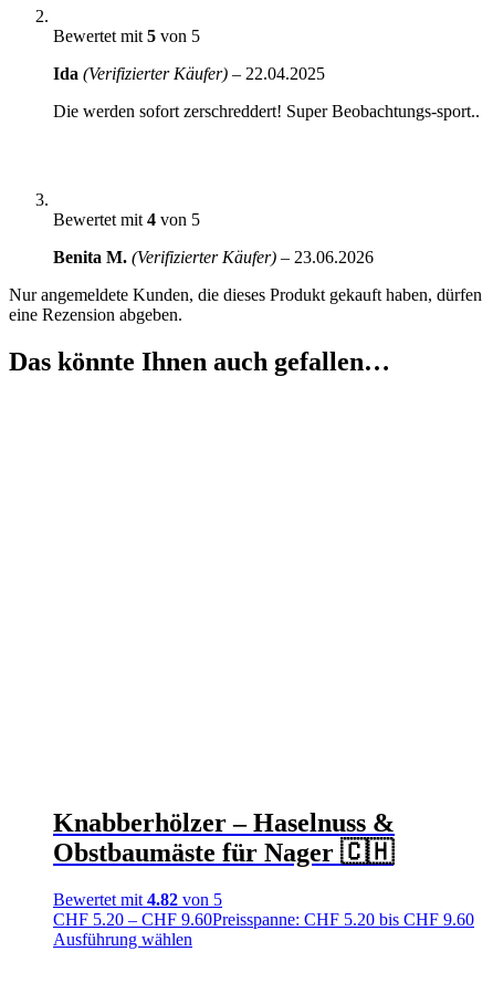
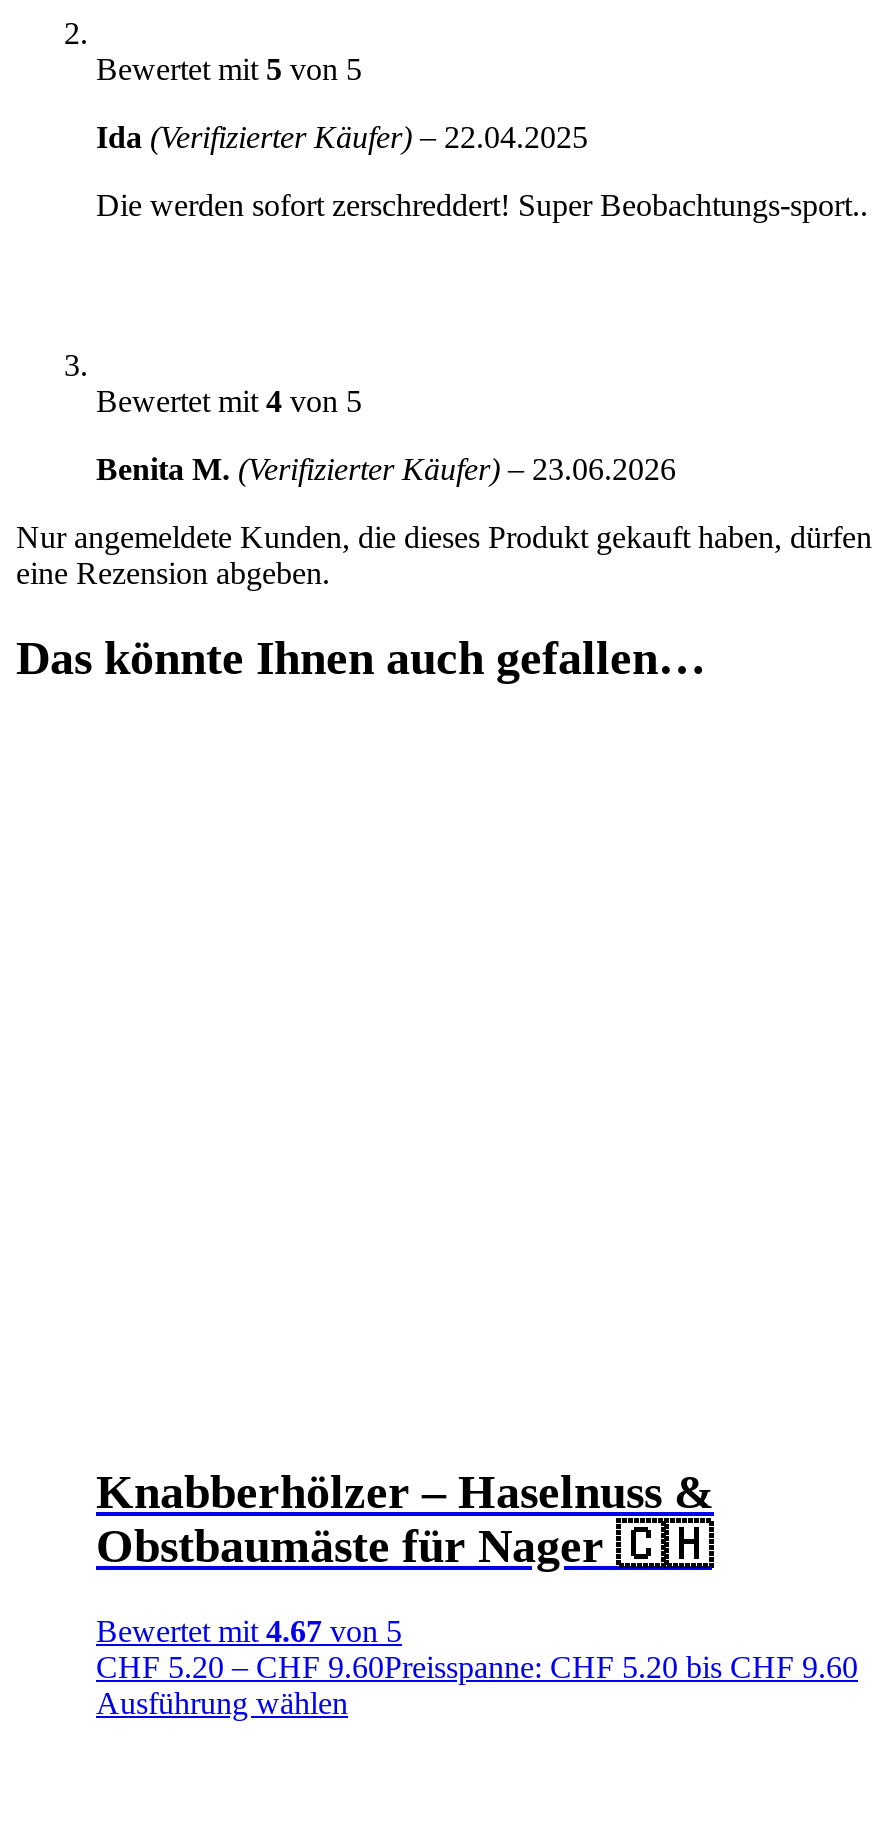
- Bewertet mit 4.82 von 5
+ Bewertet mit 4.67 von 5
